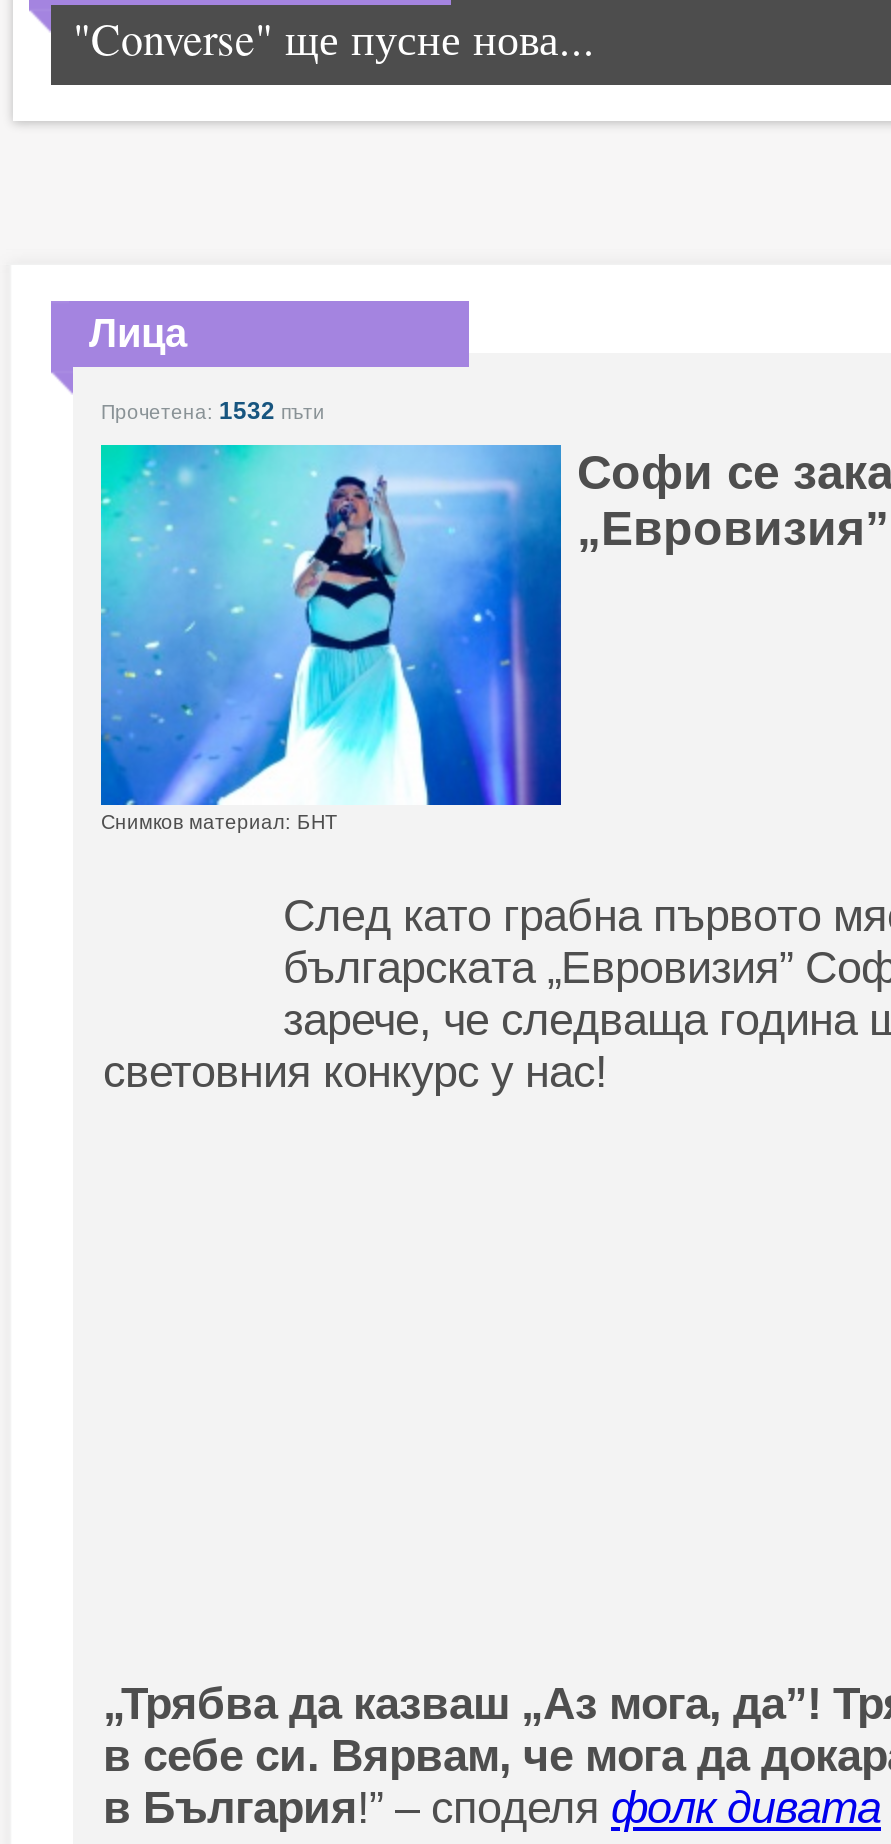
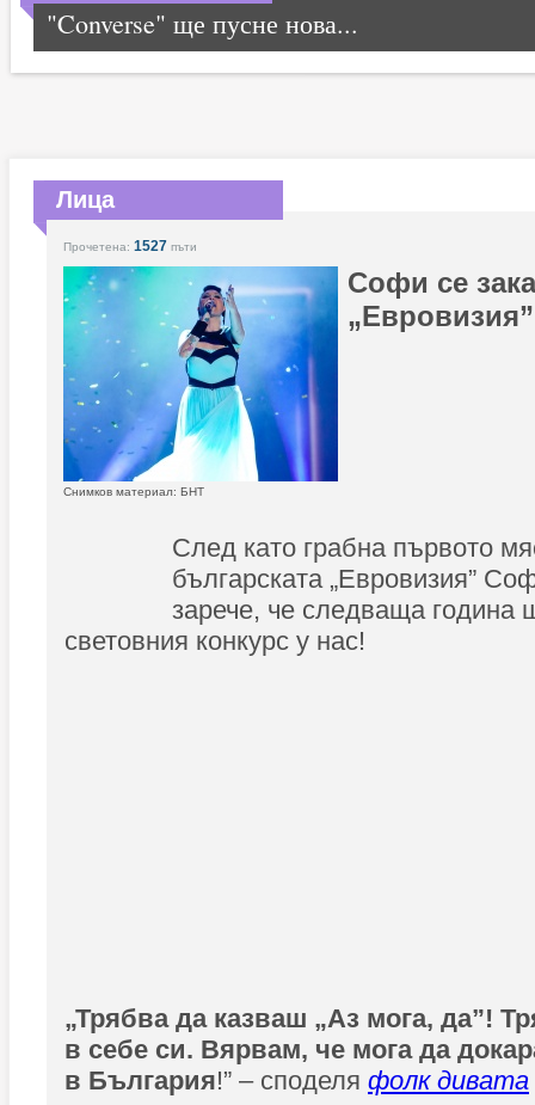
- Прочетена: 1532 пъти
+ Прочетена: 1527 пъти
